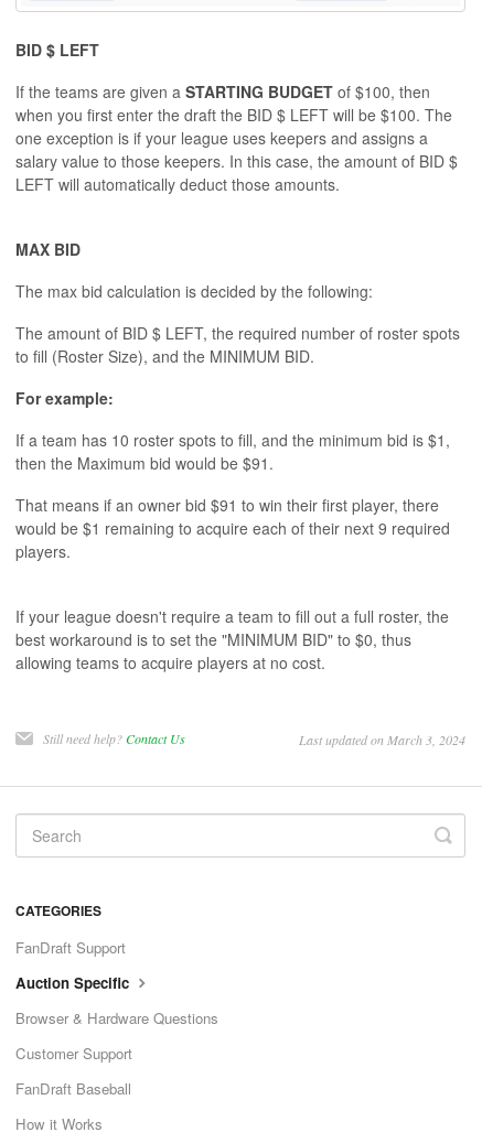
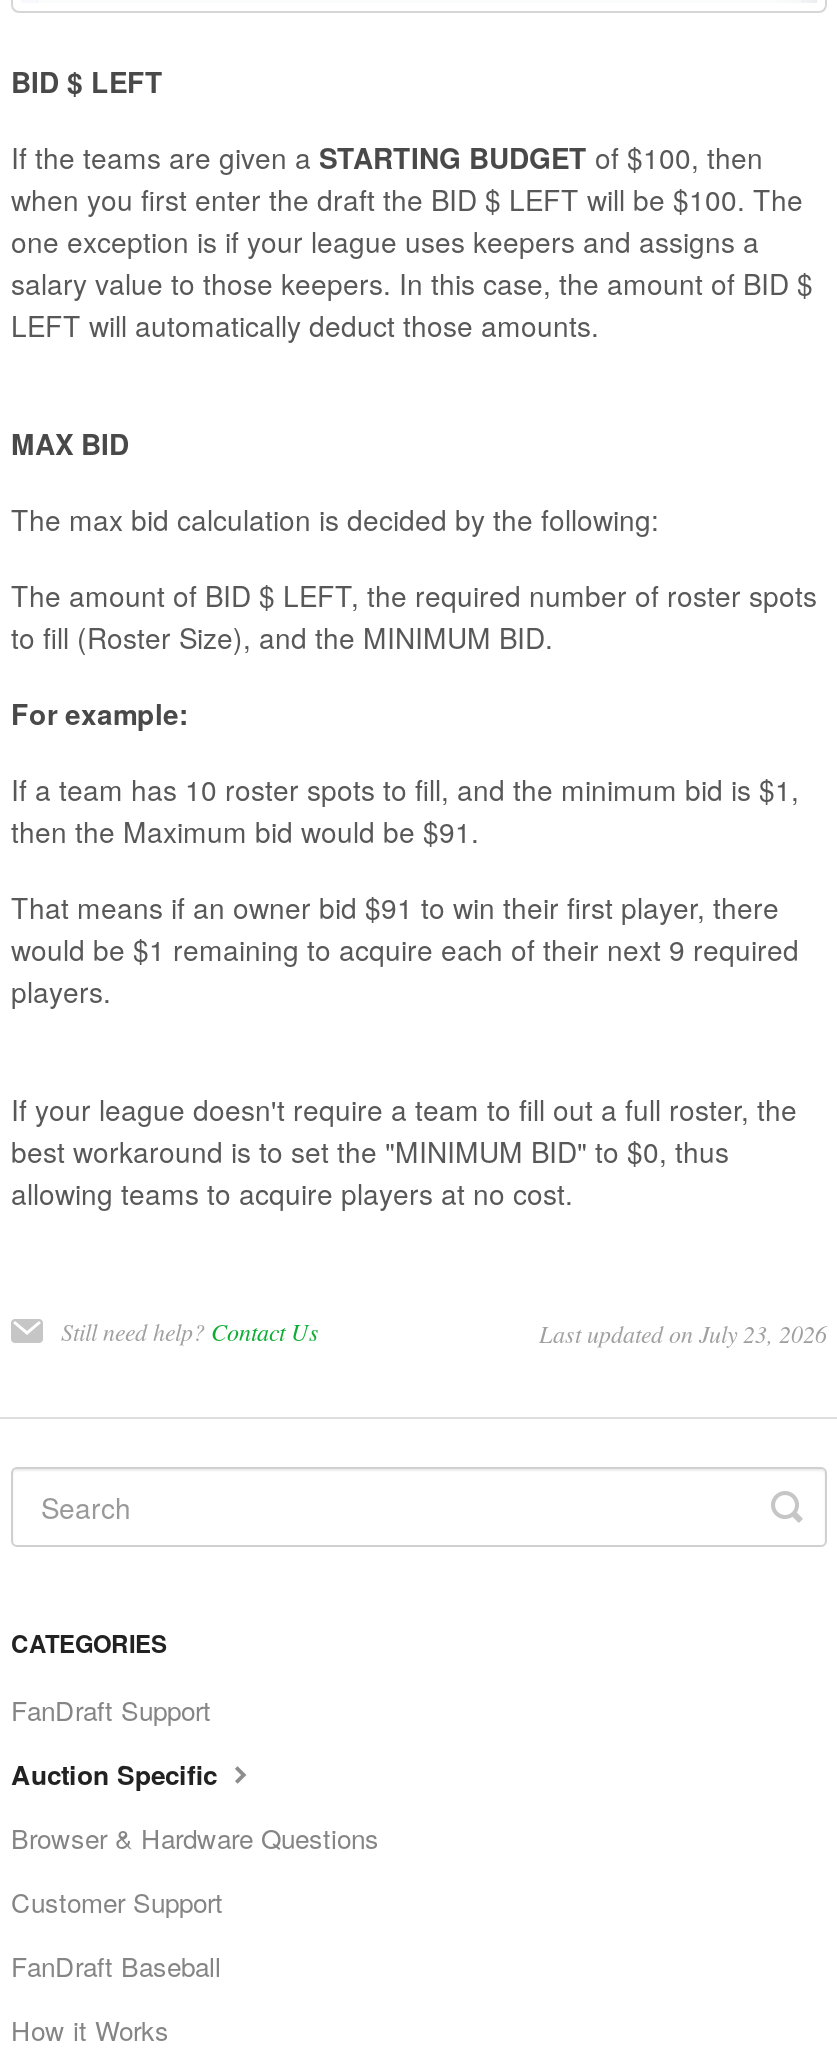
- Last updated on March 3, 2024
+ Last updated on July 23, 2026
